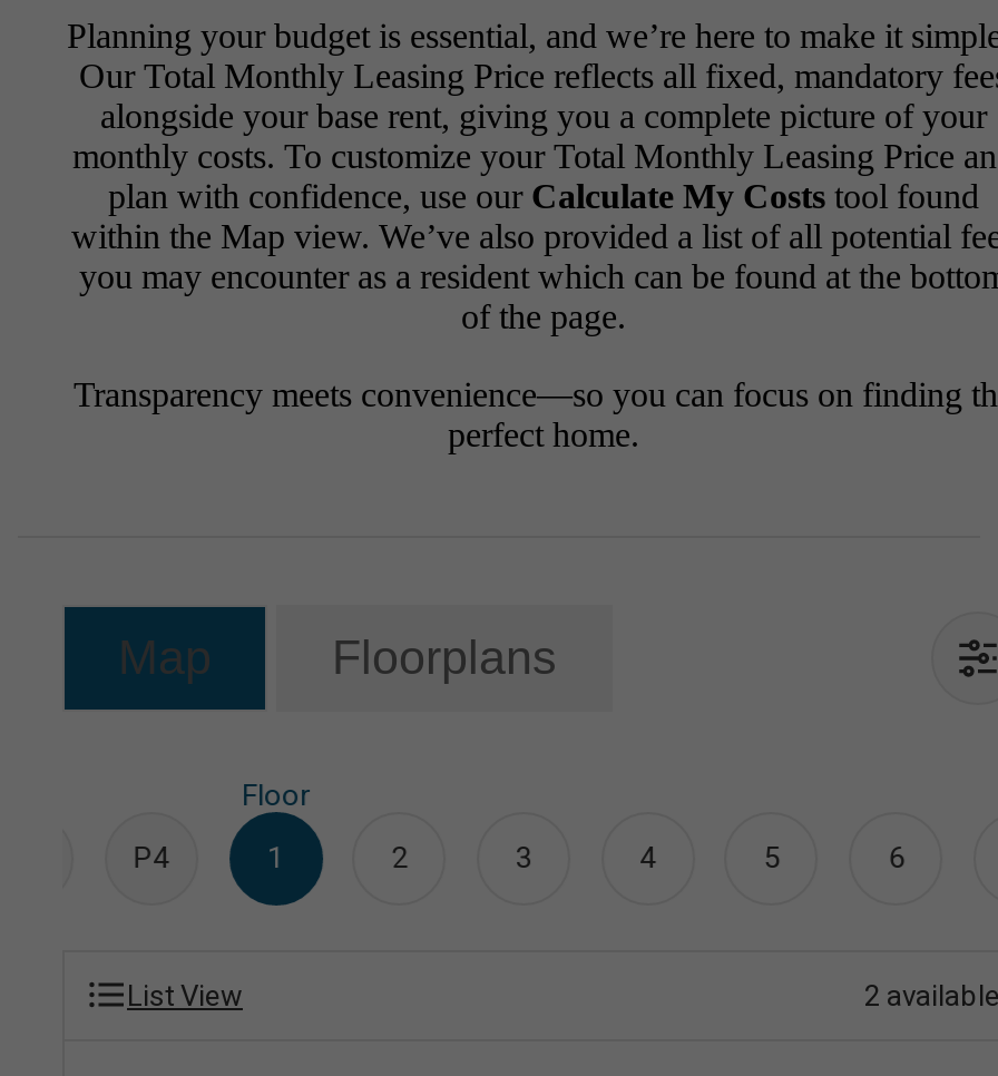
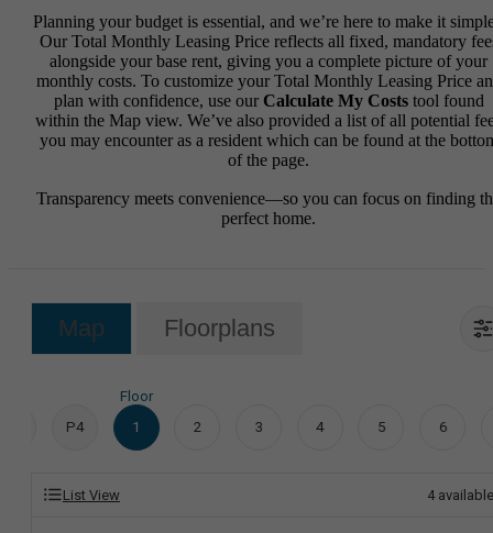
- 2 available
+ 4 available
